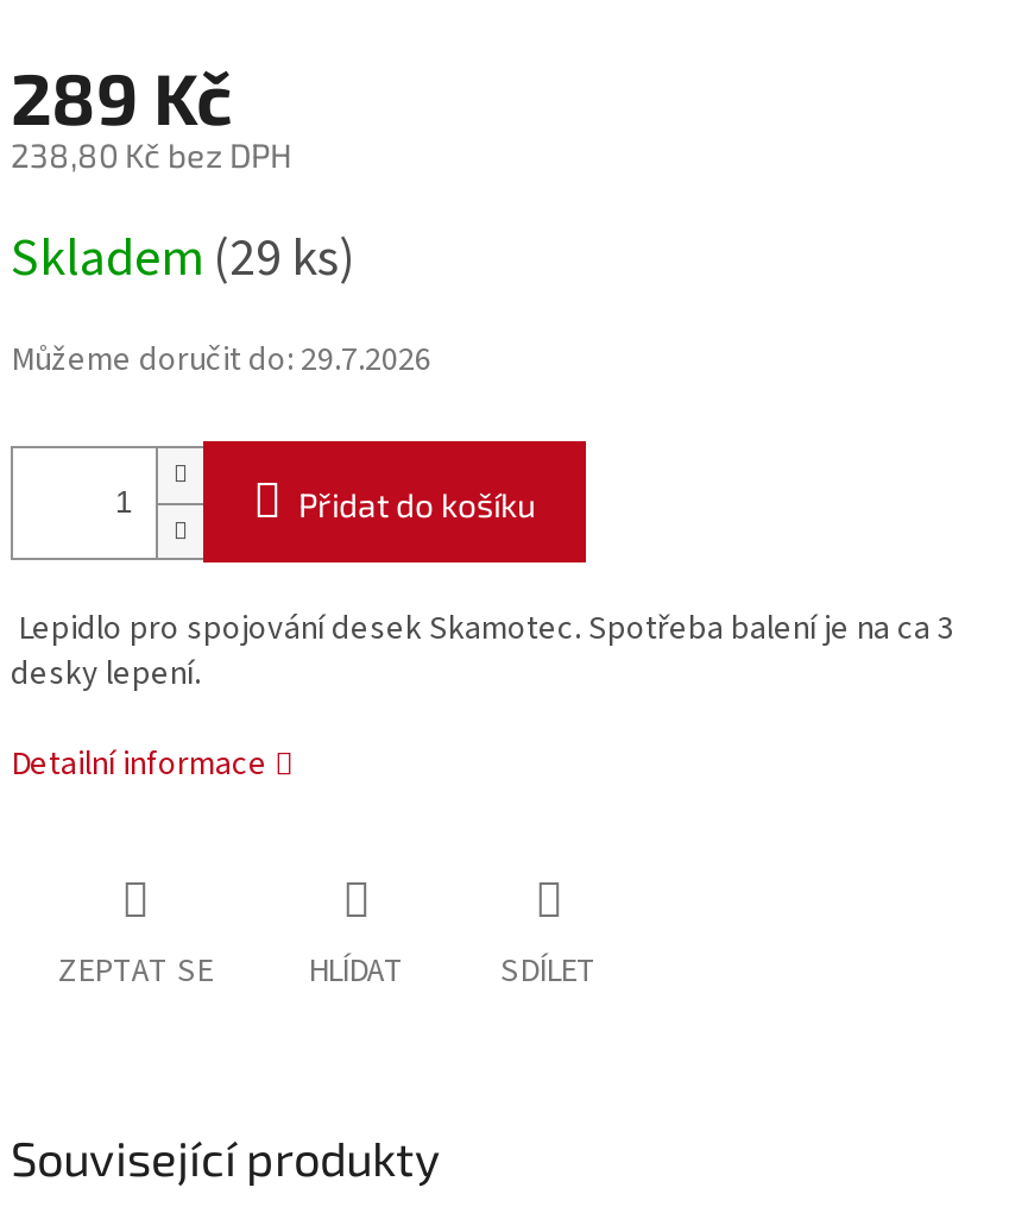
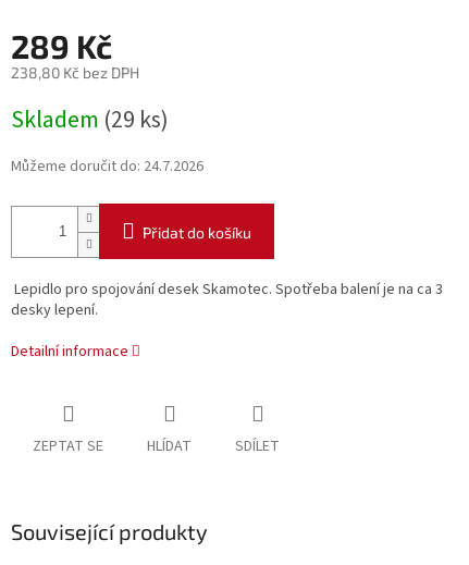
- Můžeme doručit do: 29.7.2026
+ Můžeme doručit do: 24.7.2026
